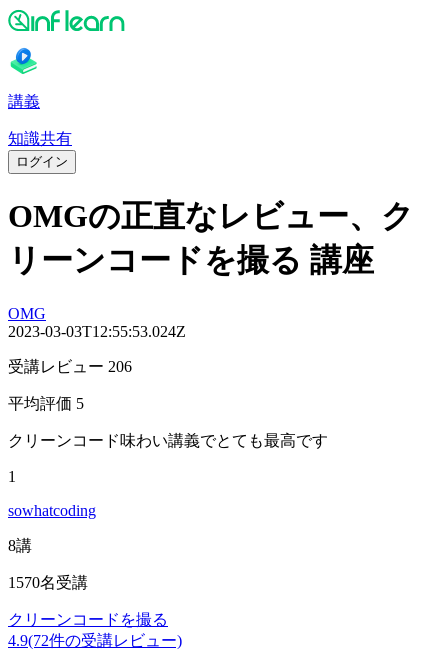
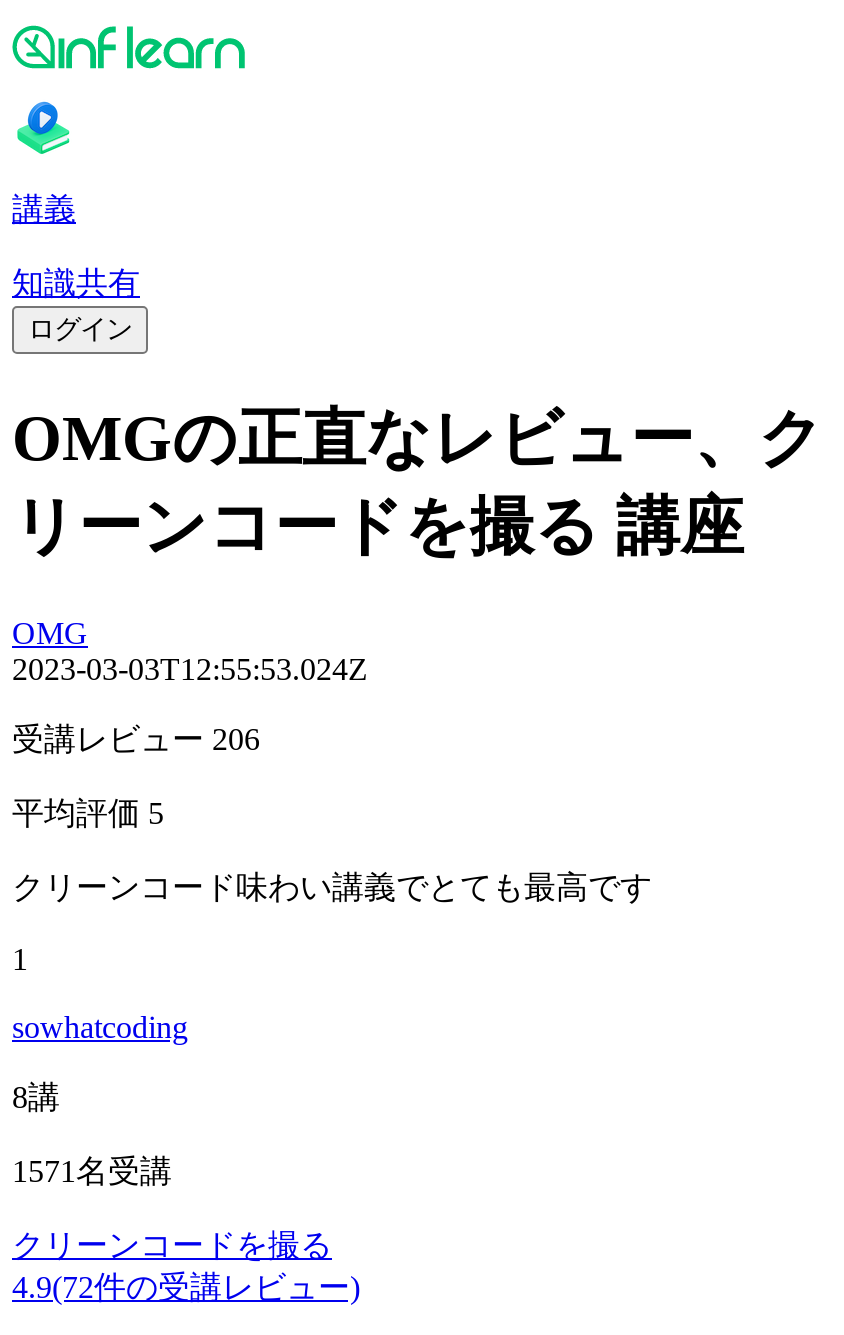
- 1570名受講
+ 1571名受講
